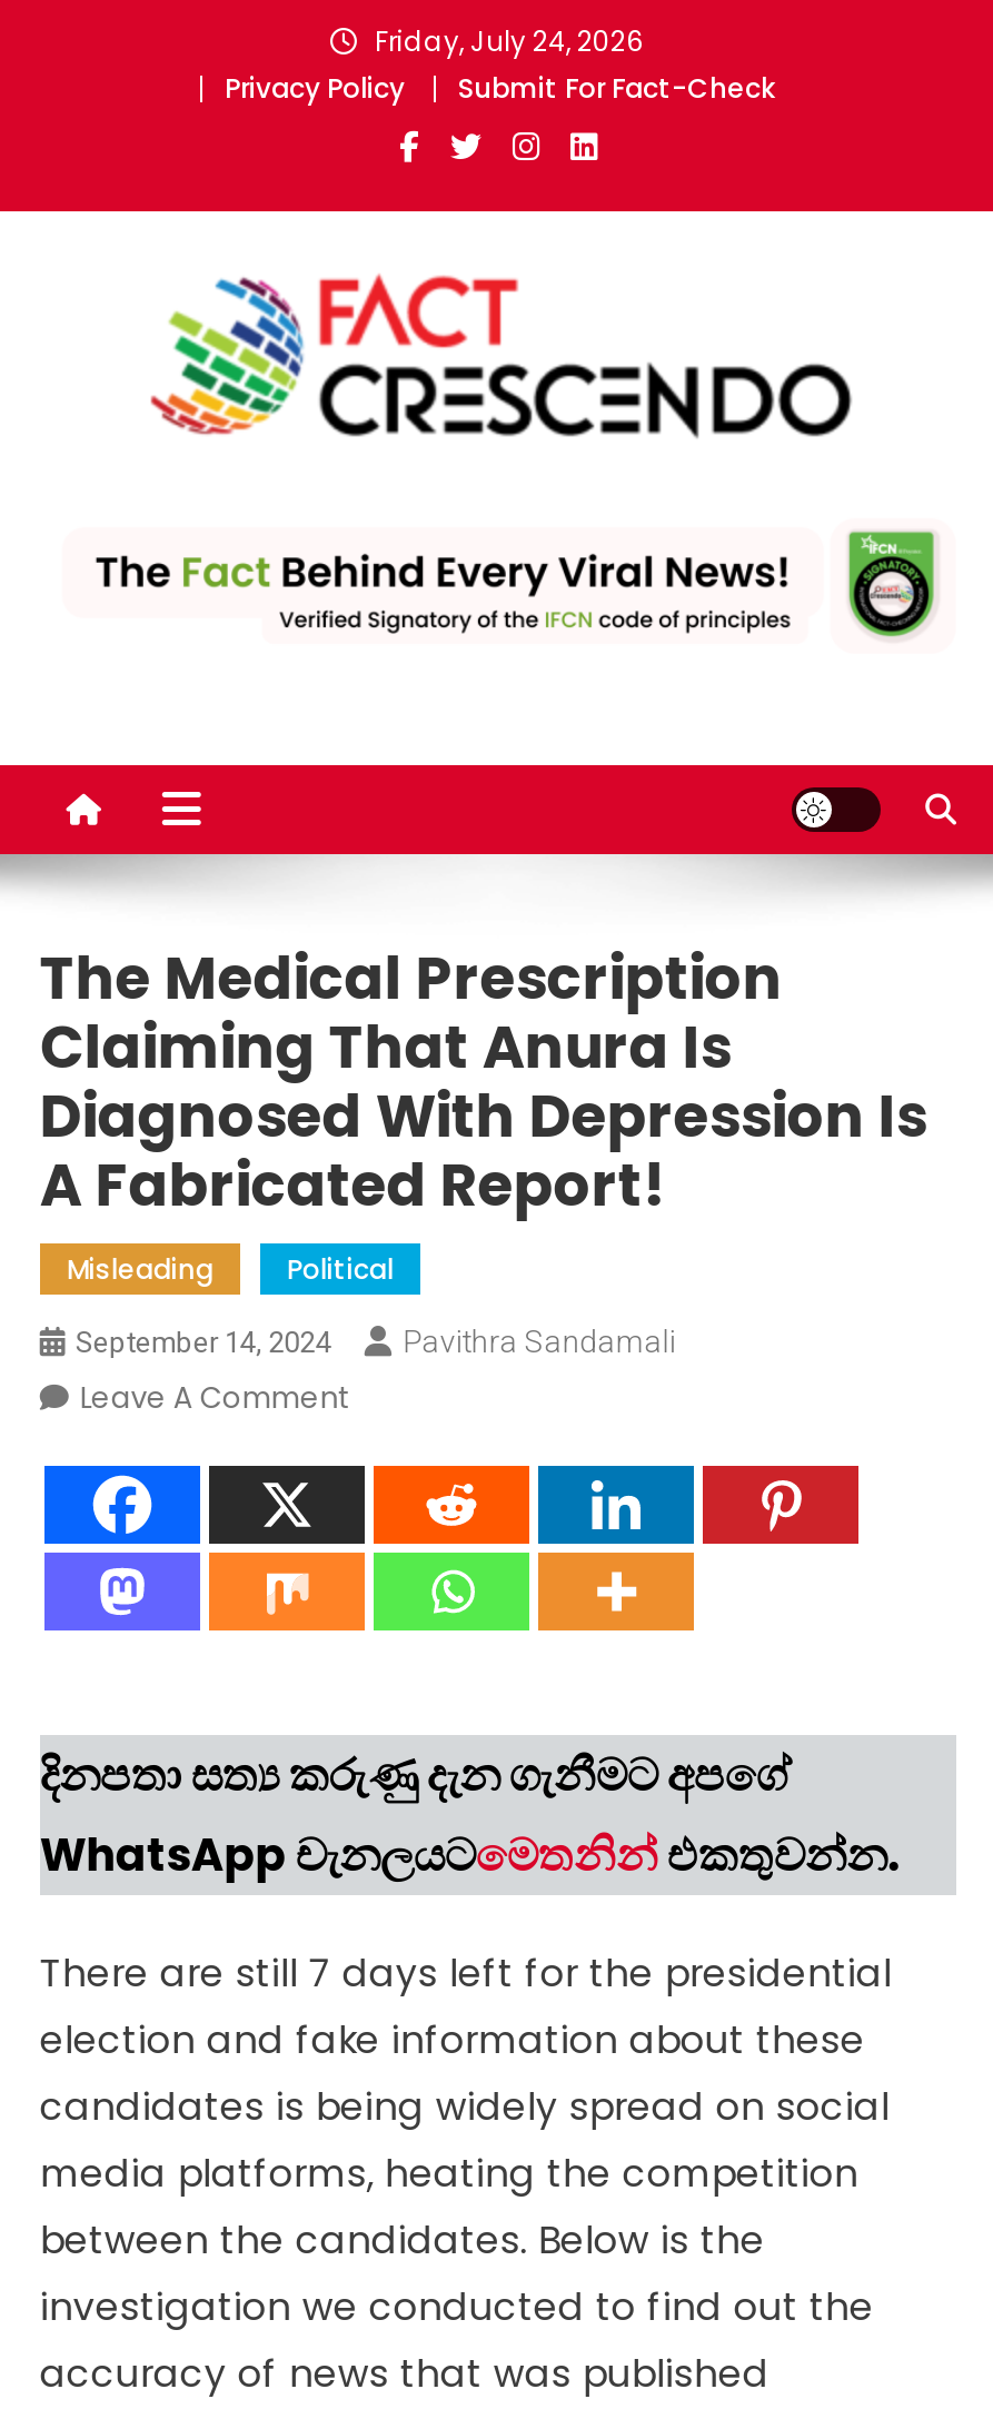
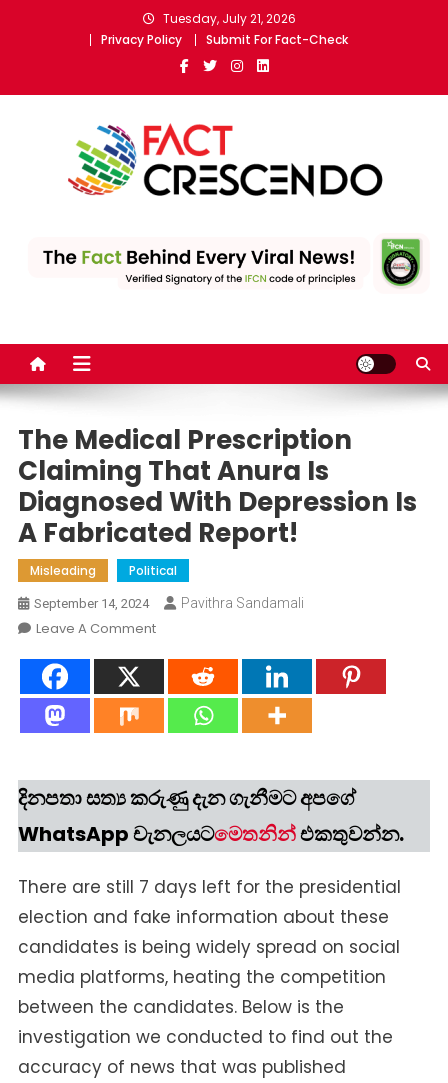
- Friday, July 24, 2026
+ Tuesday, July 21, 2026
